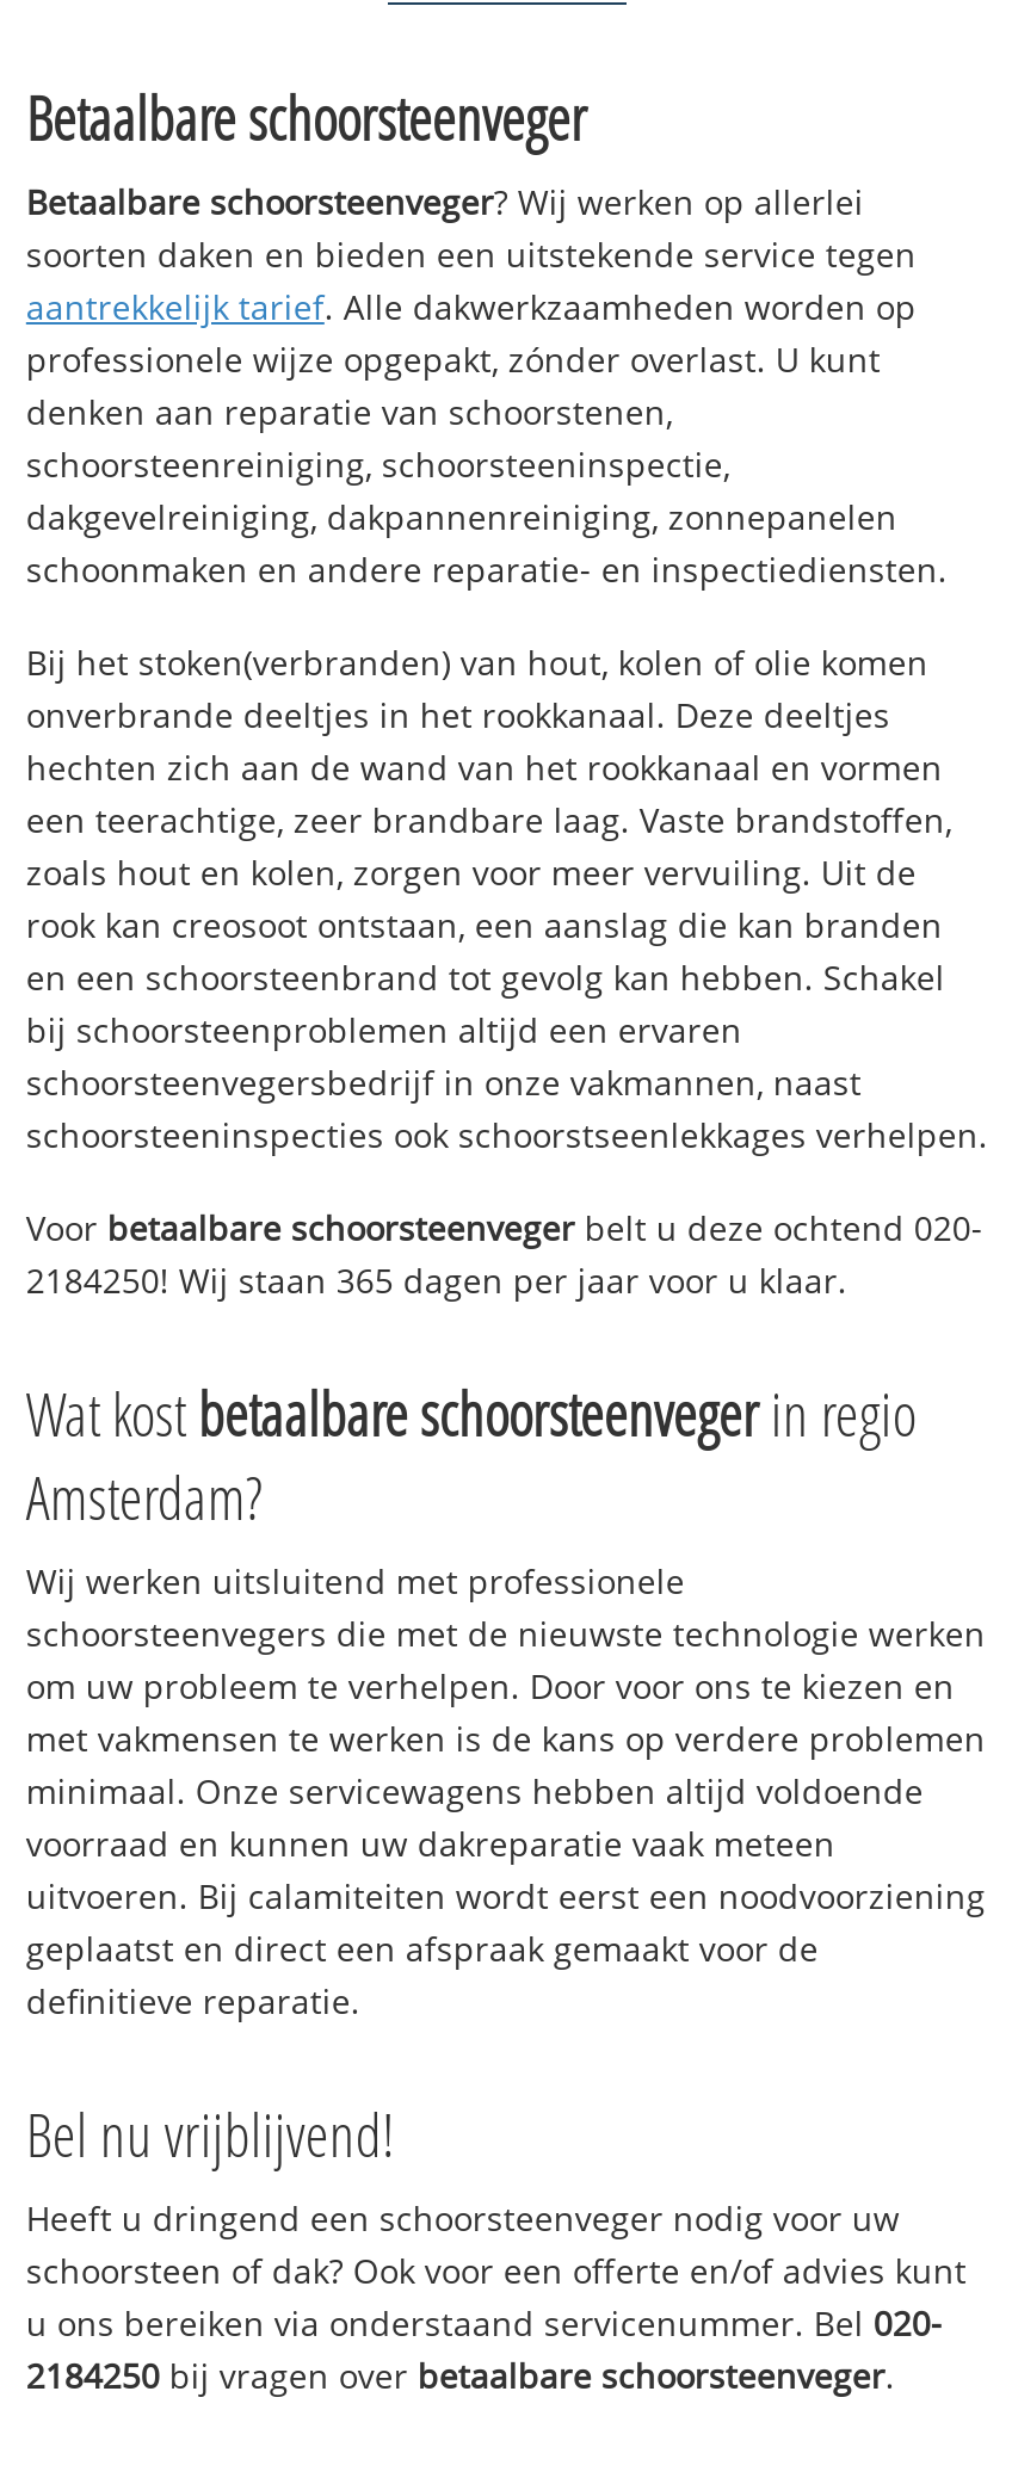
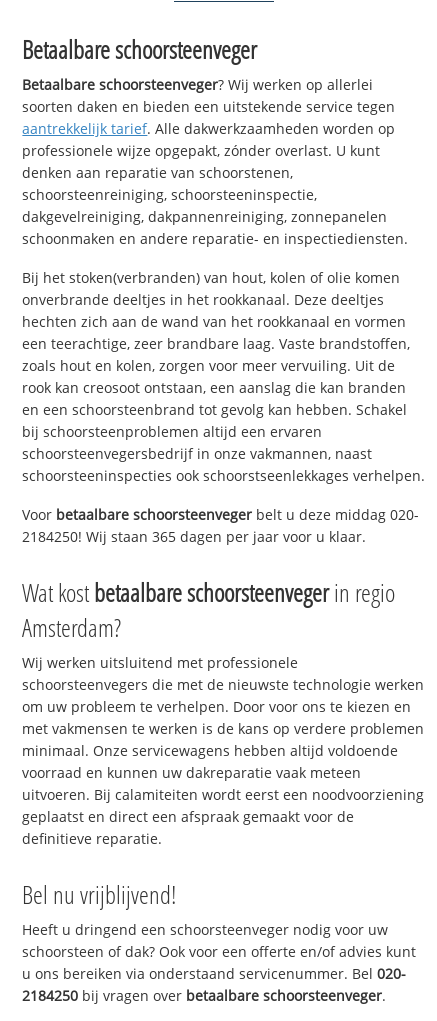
- Voor betaalbare schoorsteenveger belt u deze ochtend 020-
+ Voor betaalbare schoorsteenveger belt u deze middag 020-
